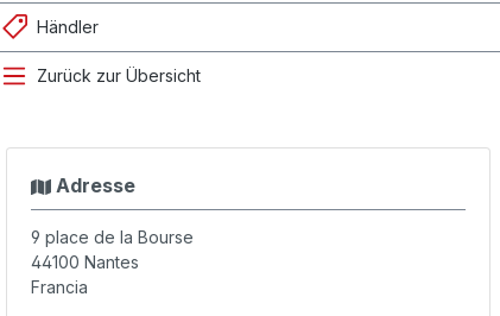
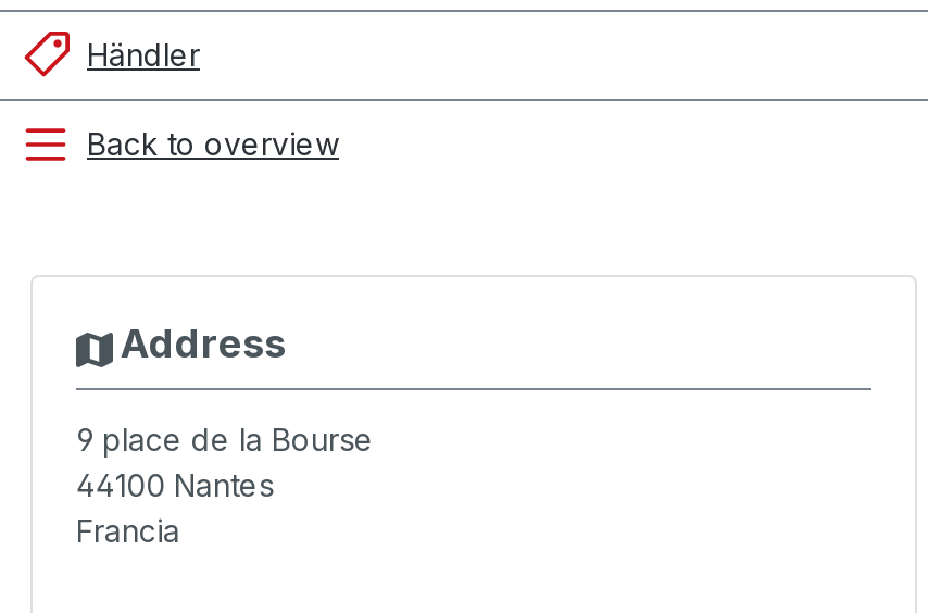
- Zurück zur Übersicht
+ Back to overview

- Adresse
+ Address
